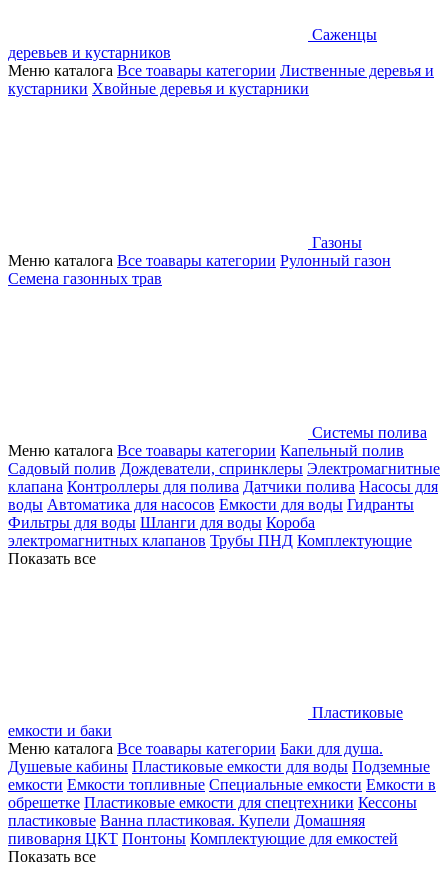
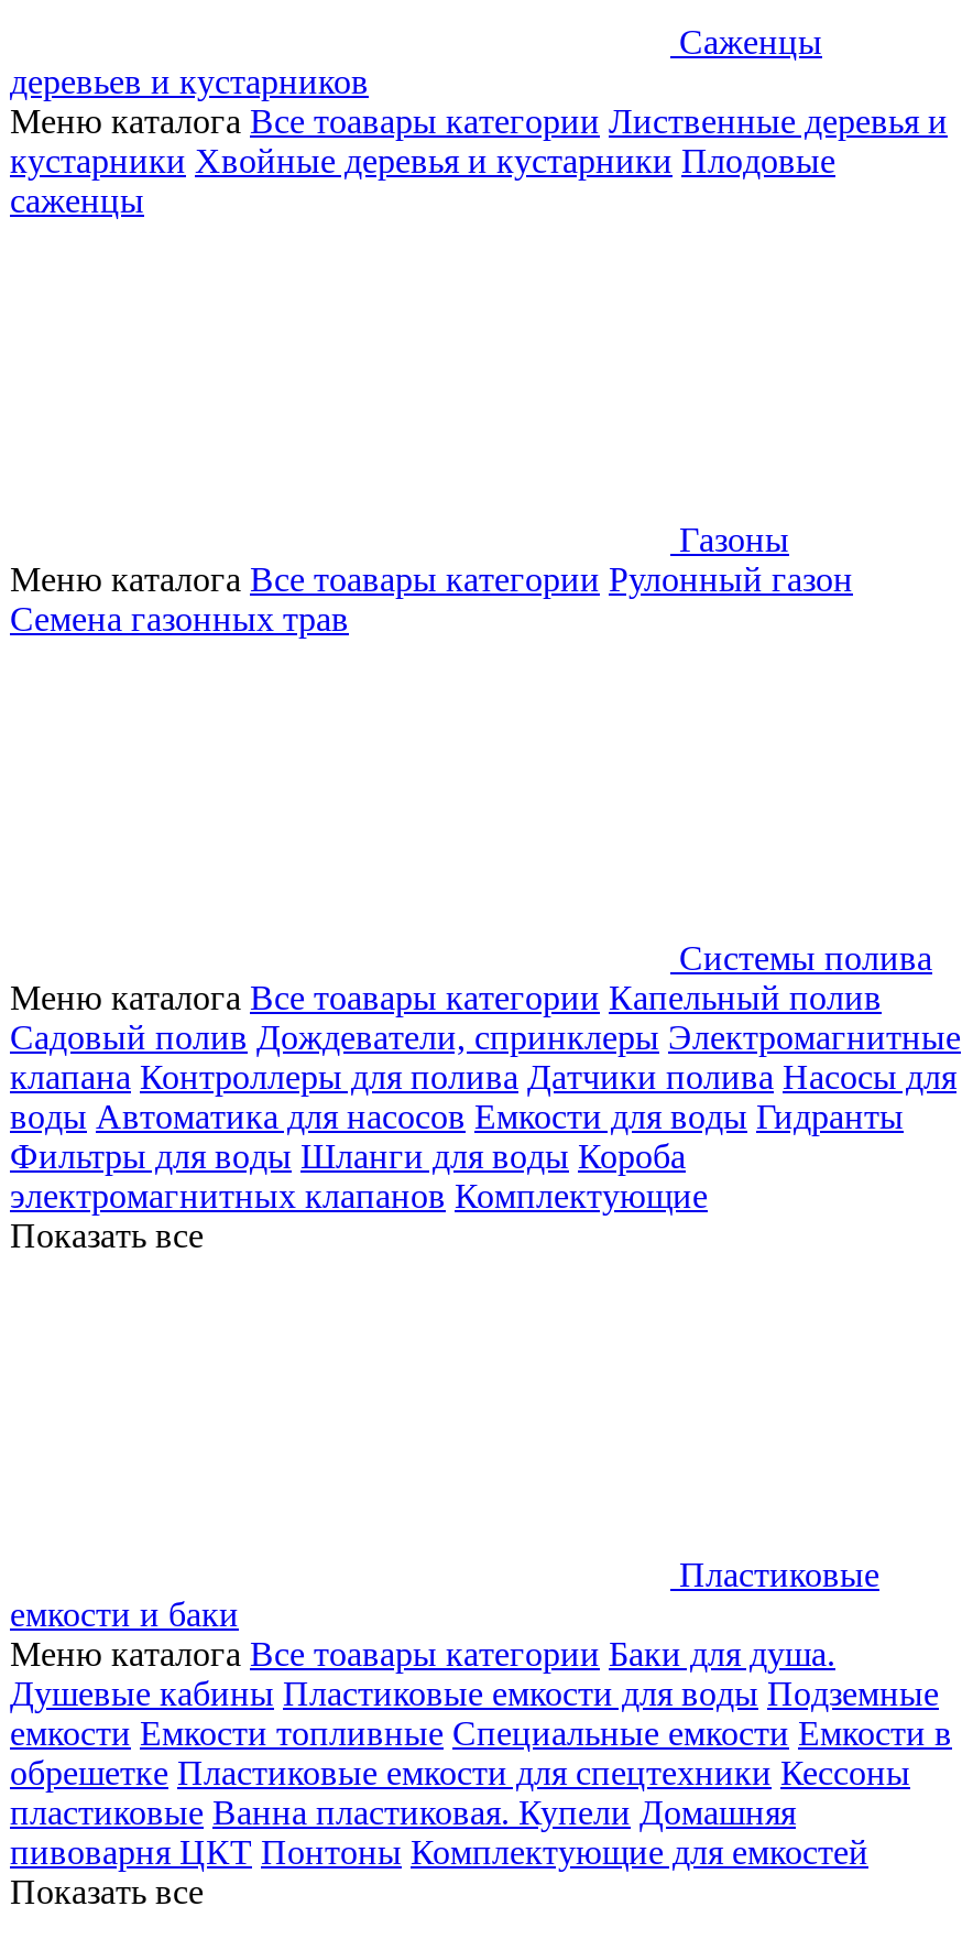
- кустарники Хвойные деревья и кустарники
+ кустарники Хвойные деревья и кустарники Плодовые
+ саженцы

- электромагнитных клапанов Трубы ПНД Комплектующие
+ электромагнитных клапанов Комплектующие
